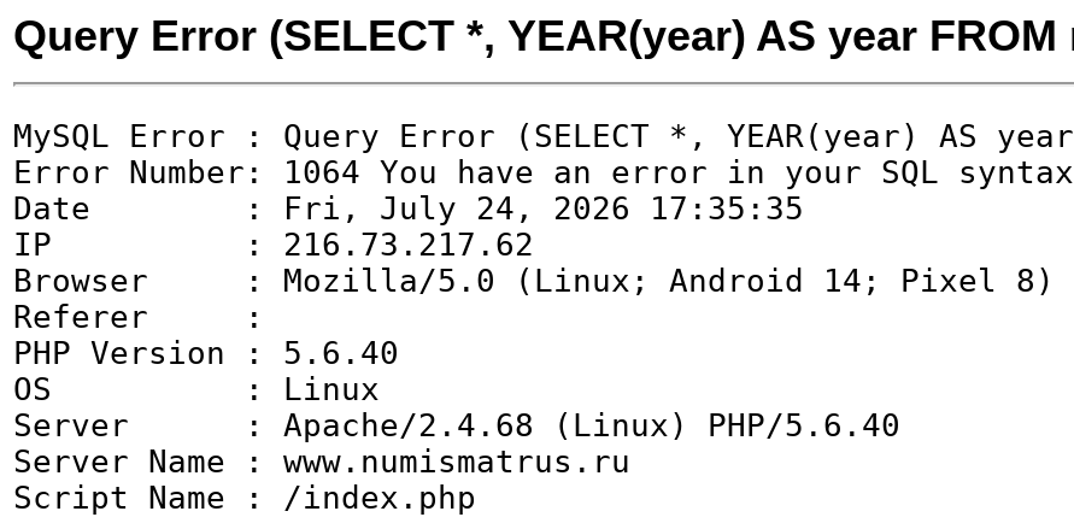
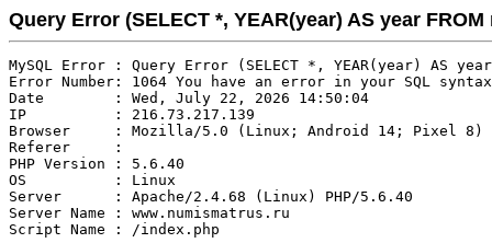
- Date : Fri, July 24, 2026 17:35:35
+ Date : Wed, July 22, 2026 14:50:04

- IP : 216.73.217.62
+ IP : 216.73.217.139
